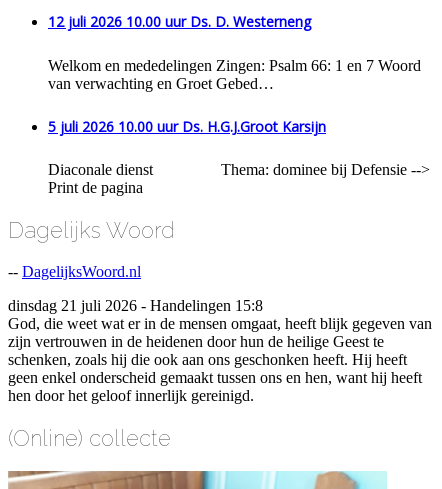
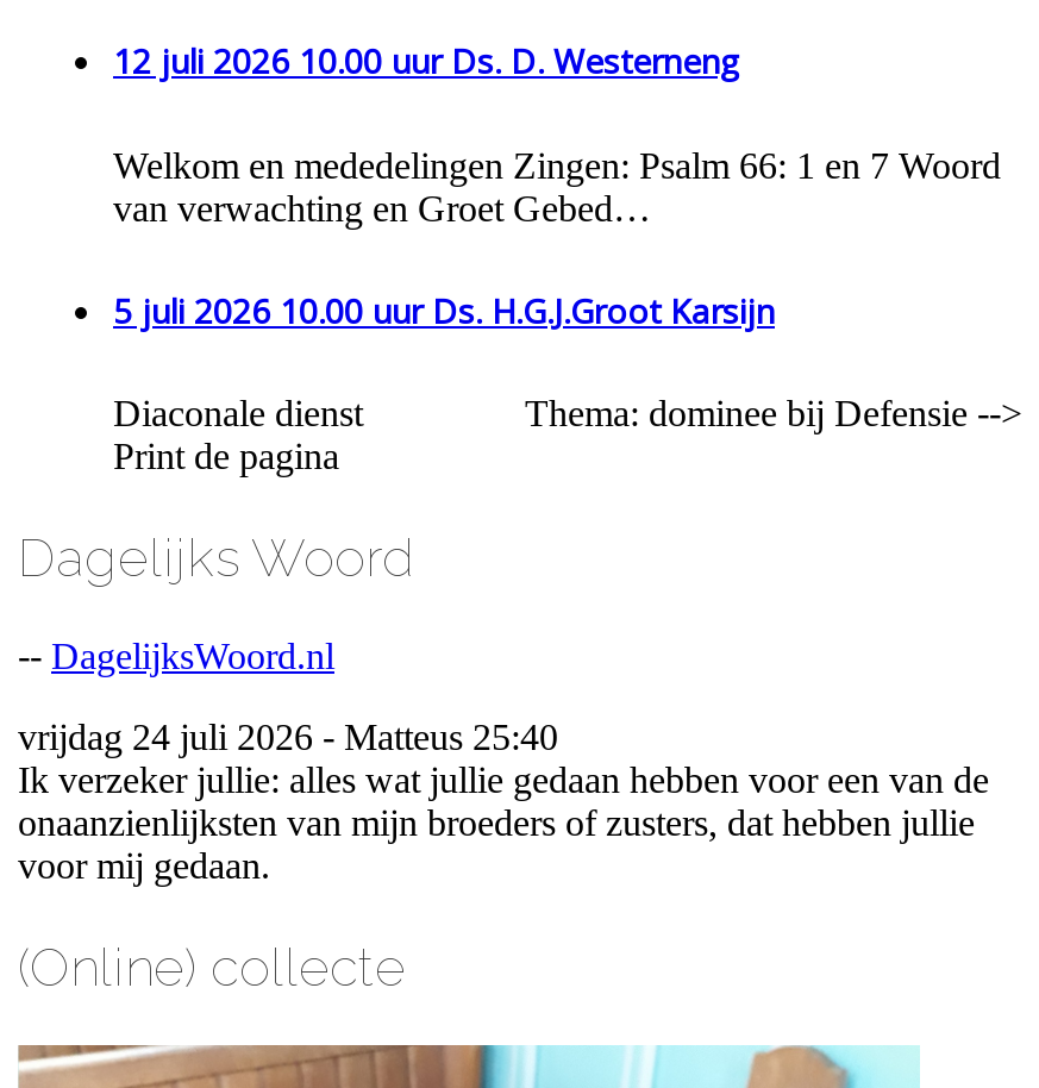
- dinsdag 21 juli 2026 - Handelingen 15:8
- God, die weet wat er in de mensen omgaat, heeft blijk gegeven van
- zijn vertrouwen in de heidenen door hun de heilige Geest te
- schenken, zoals hij die ook aan ons geschonken heeft. Hij heeft
- geen enkel onderscheid gemaakt tussen ons en hen, want hij heeft
- hen door het geloof innerlijk gereinigd.
+ vrijdag 24 juli 2026 - Matteus 25:40
+ Ik verzeker jullie: alles wat jullie gedaan hebben voor een van de
+ onaanzienlijksten van mijn broeders of zusters, dat hebben jullie
+ voor mij gedaan.
